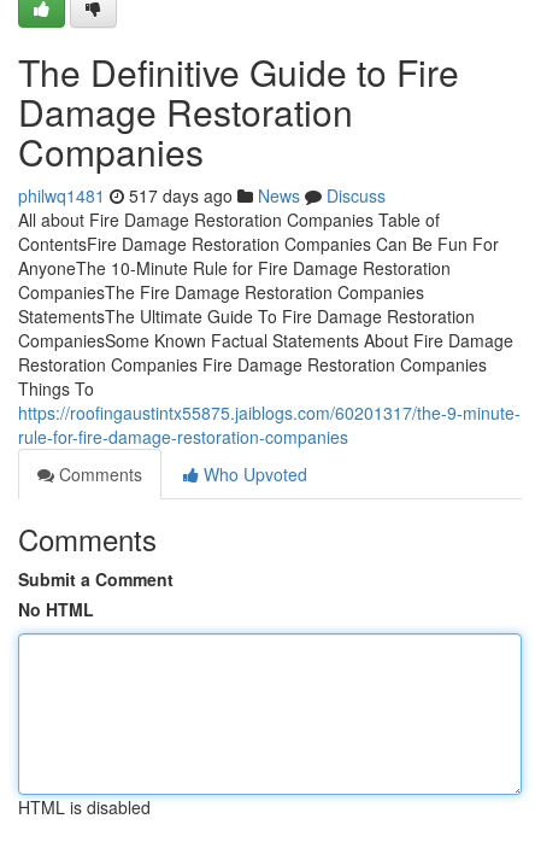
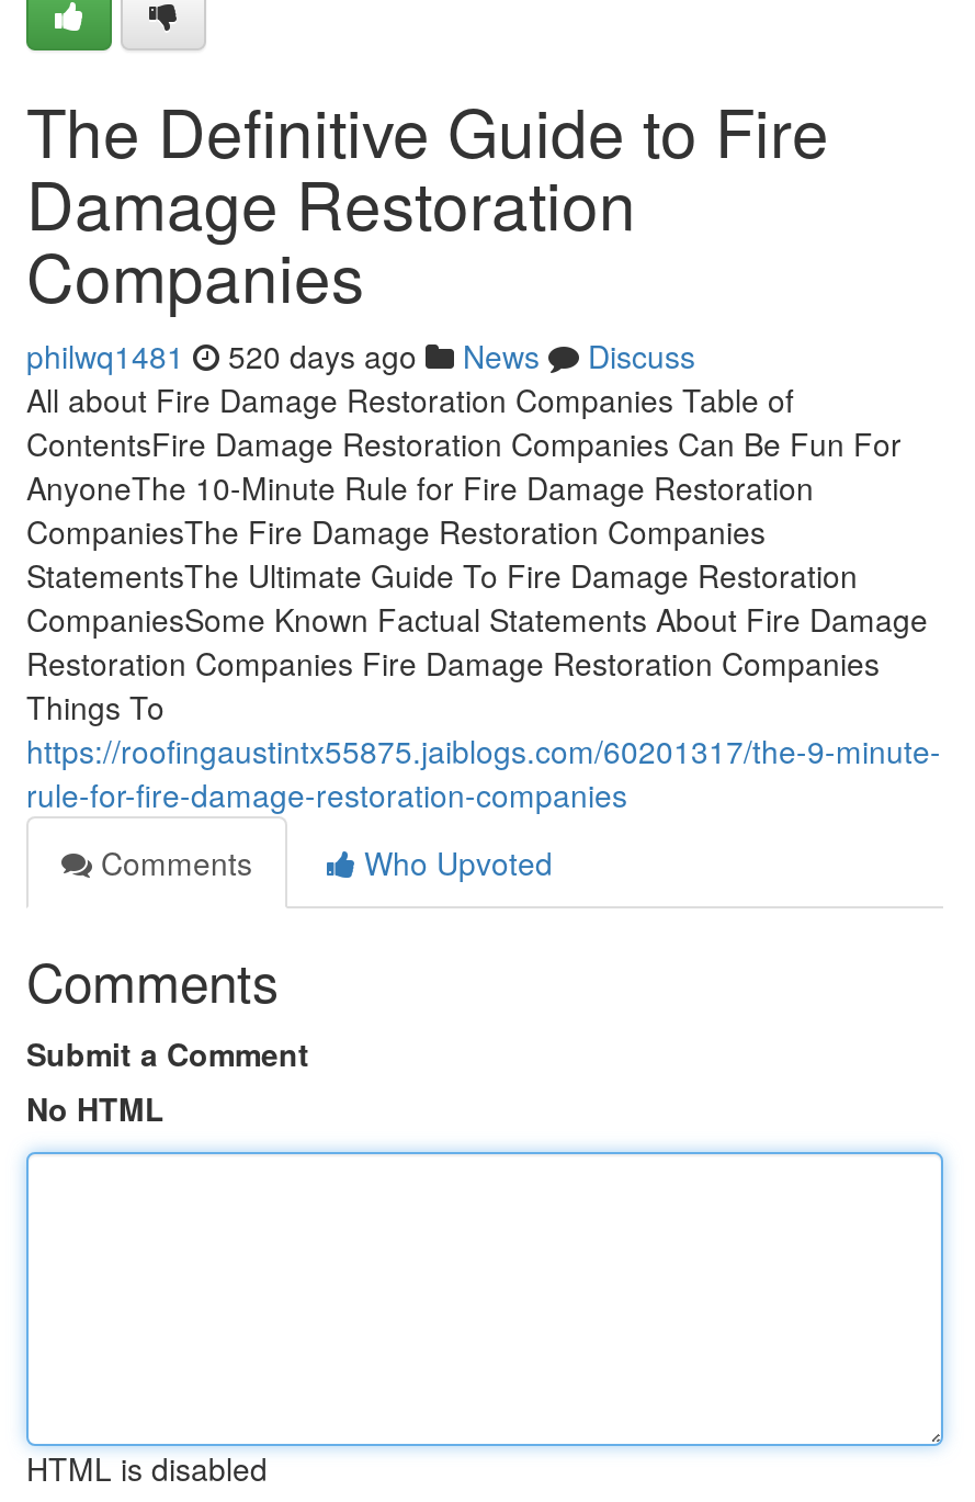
- philwq1481 517 days ago News Discuss
+ philwq1481 520 days ago News Discuss
